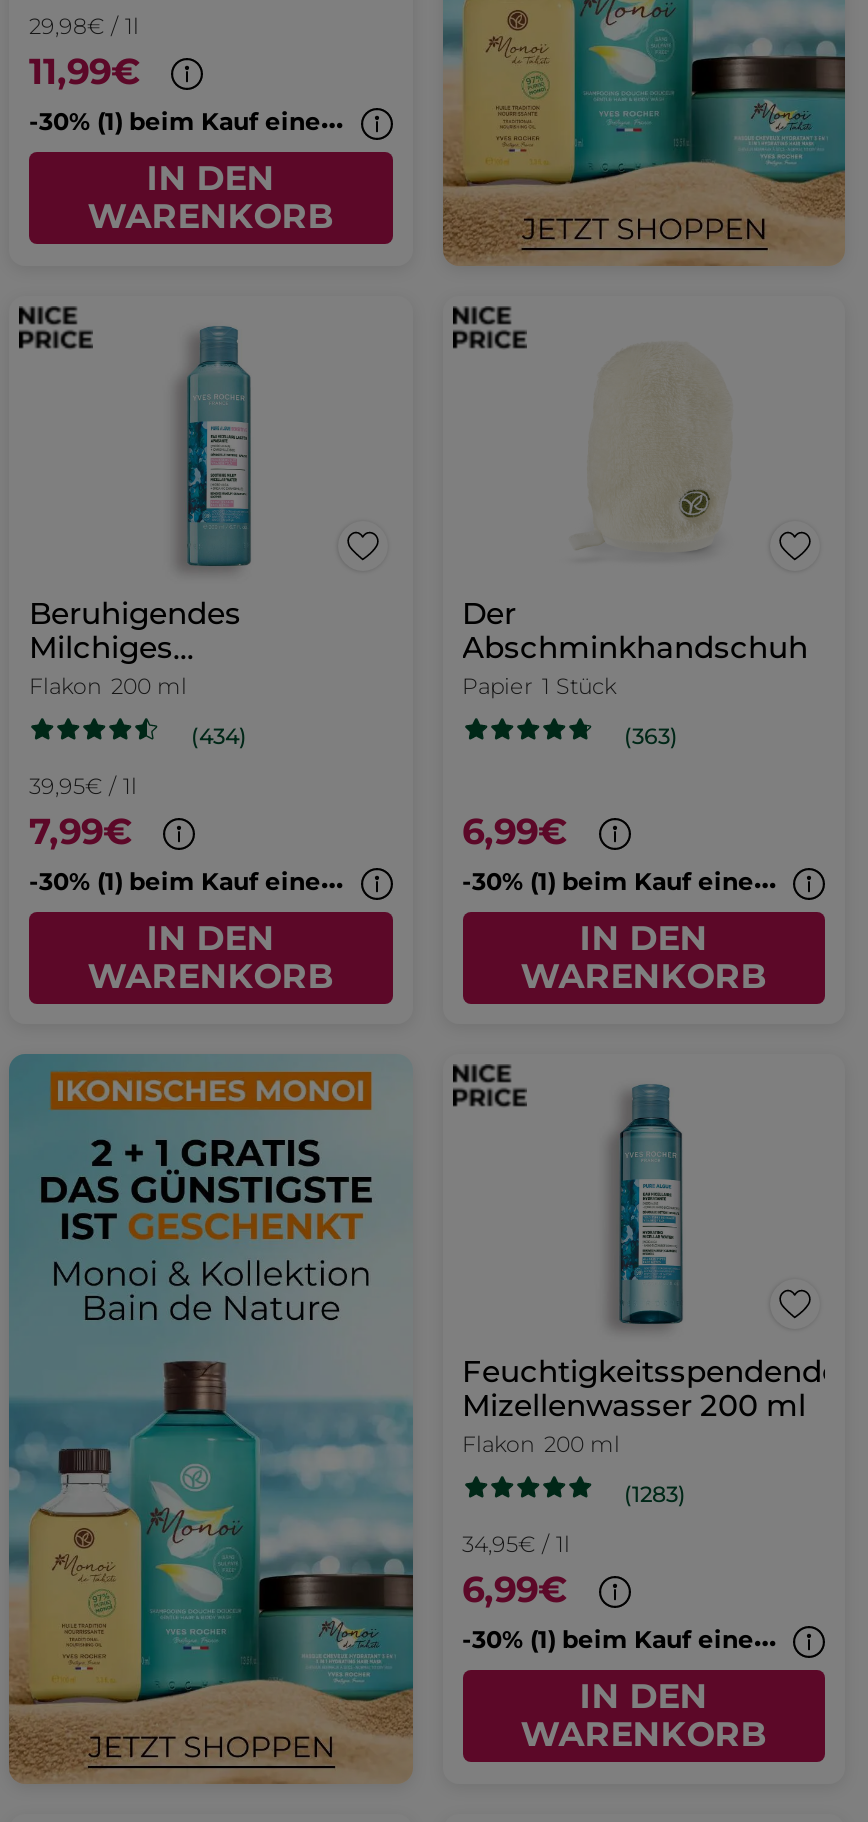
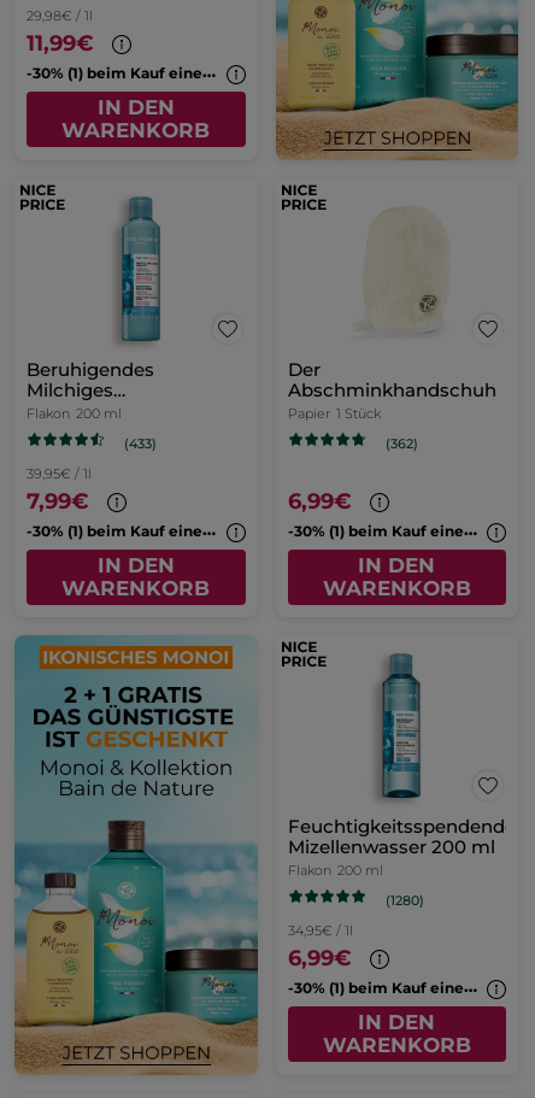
- (434)
+ (433)

- (363)
+ (362)

- (1283)
+ (1280)
